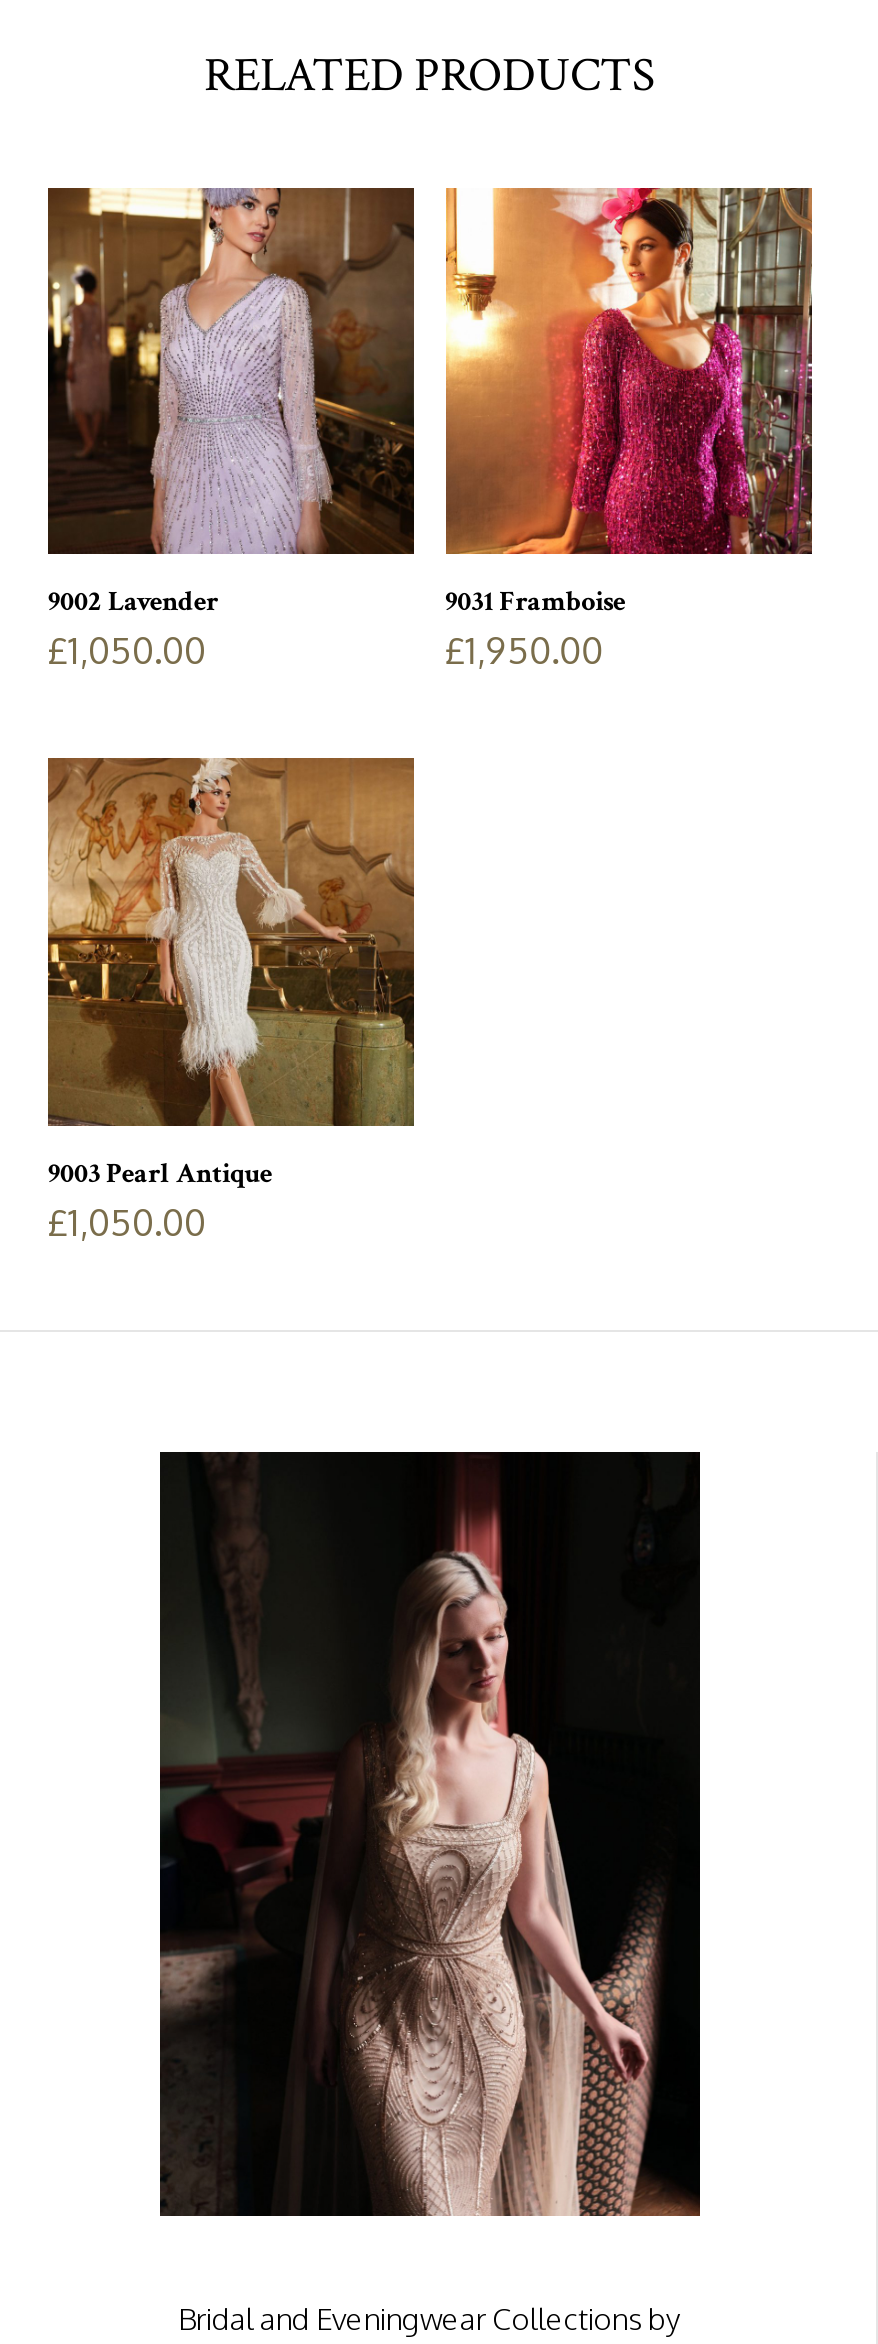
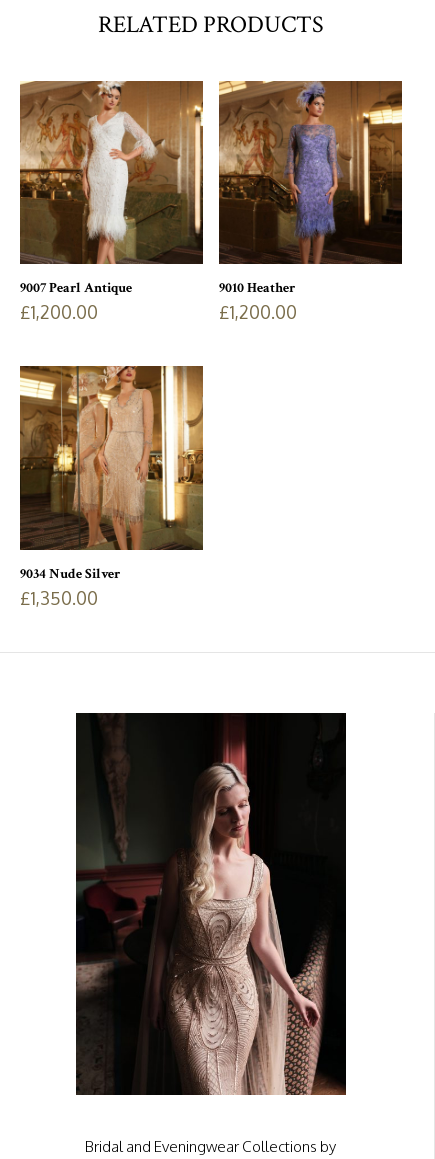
- [image]
- 9002 Lavender
- £1,050.00
+ [image]
+ 9007 Pearl Antique
+ £1,200.00

- [image]
- 9031 Framboise
- £1,950.00
+ [image]
+ 9010 Heather
+ £1,200.00

- [image]
- 9003 Pearl Antique
- £1,050.00
+ [image]
+ 9034 Nude Silver
+ £1,350.00
